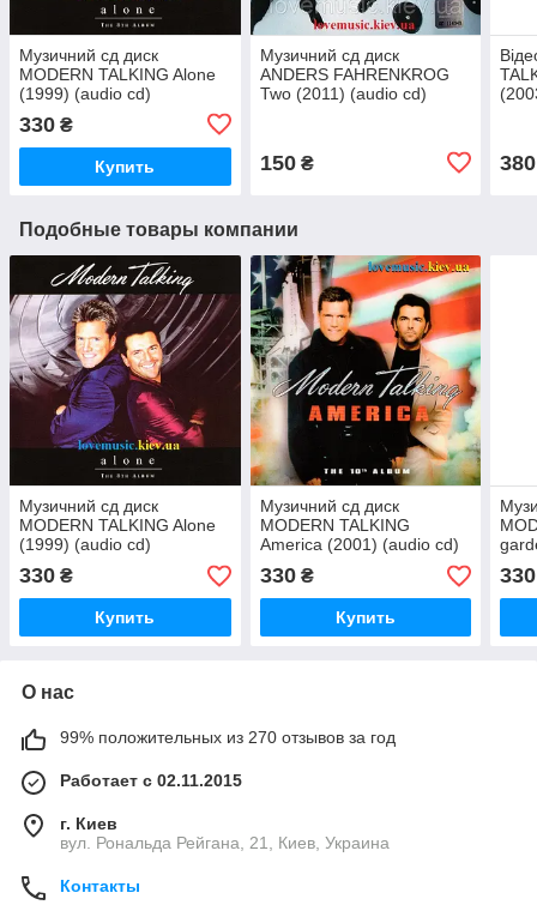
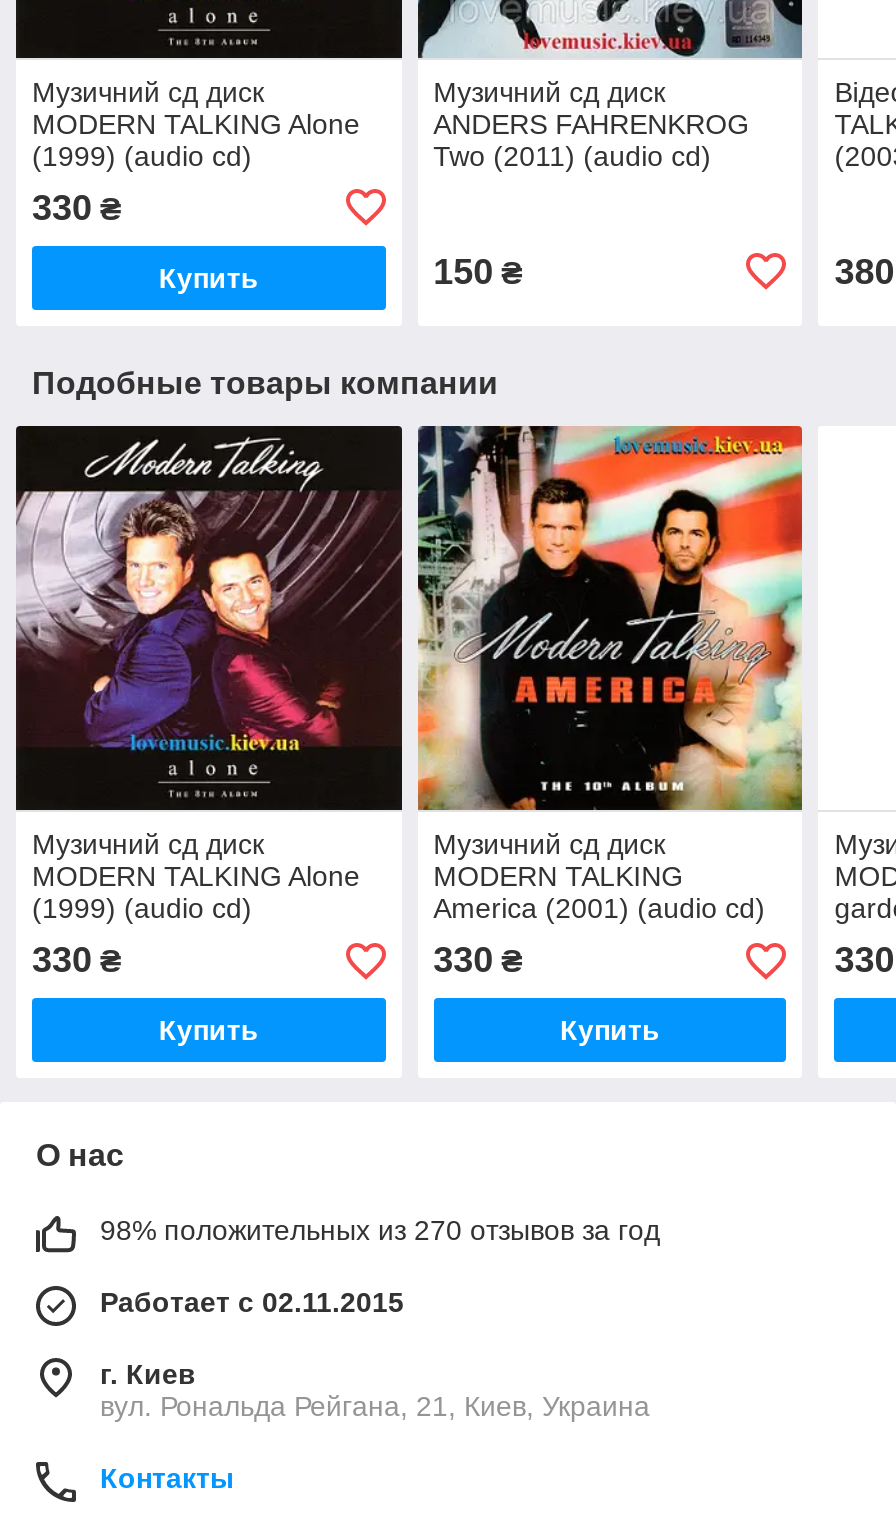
- 99% положительных из 270 отзывов за год
+ 98% положительных из 270 отзывов за год
